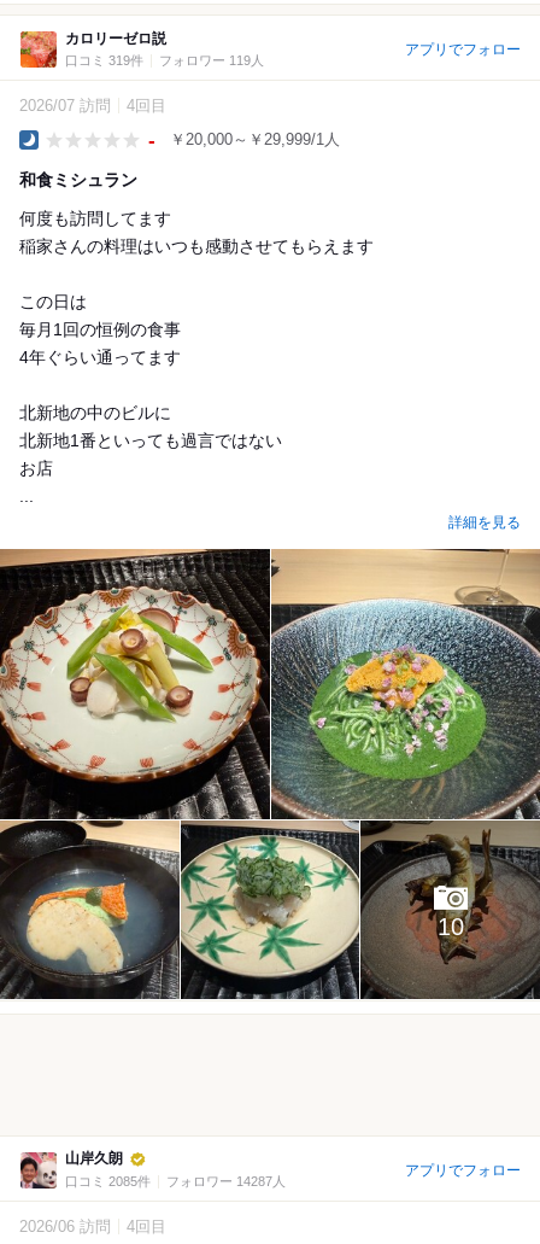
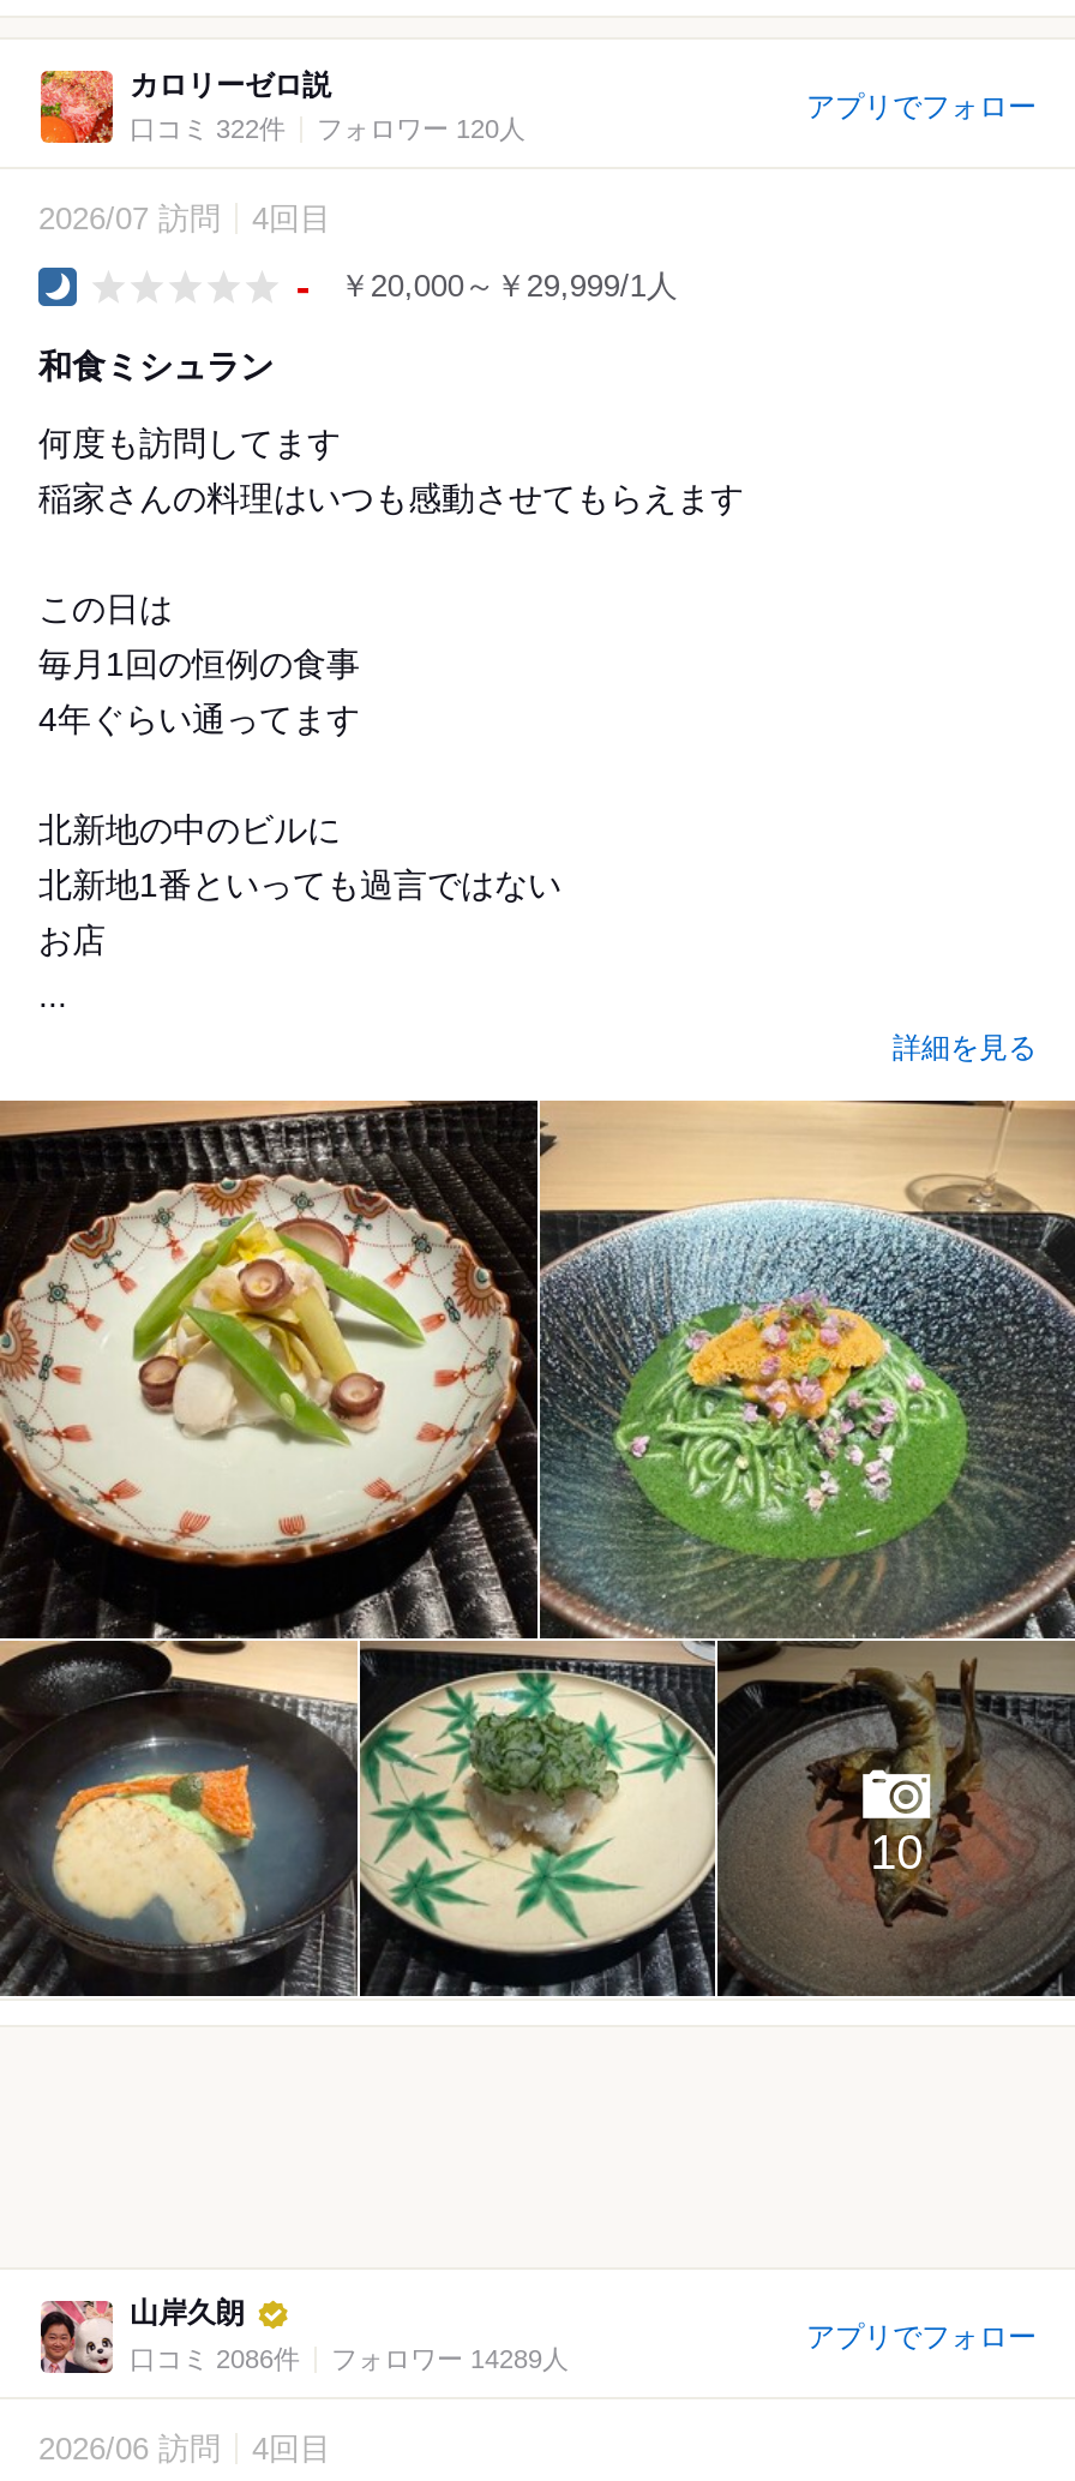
- 口コミ 319件
+ 口コミ 322件

- フォロワー 119人
+ フォロワー 120人

- 口コミ 2085件
+ 口コミ 2086件

- フォロワー 14287人
+ フォロワー 14289人
